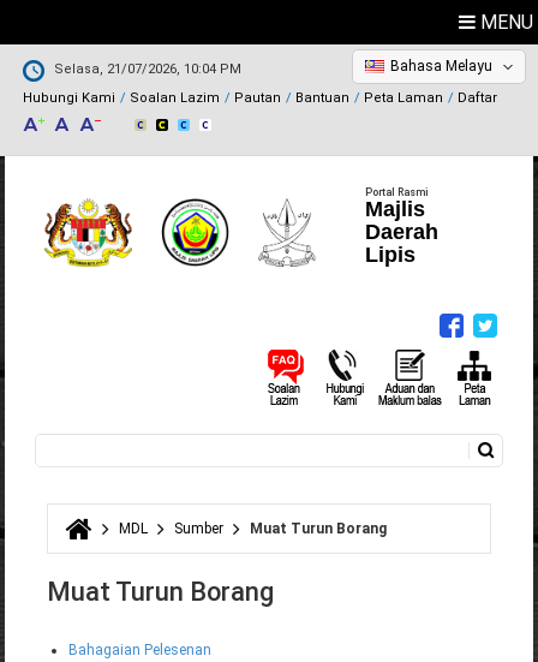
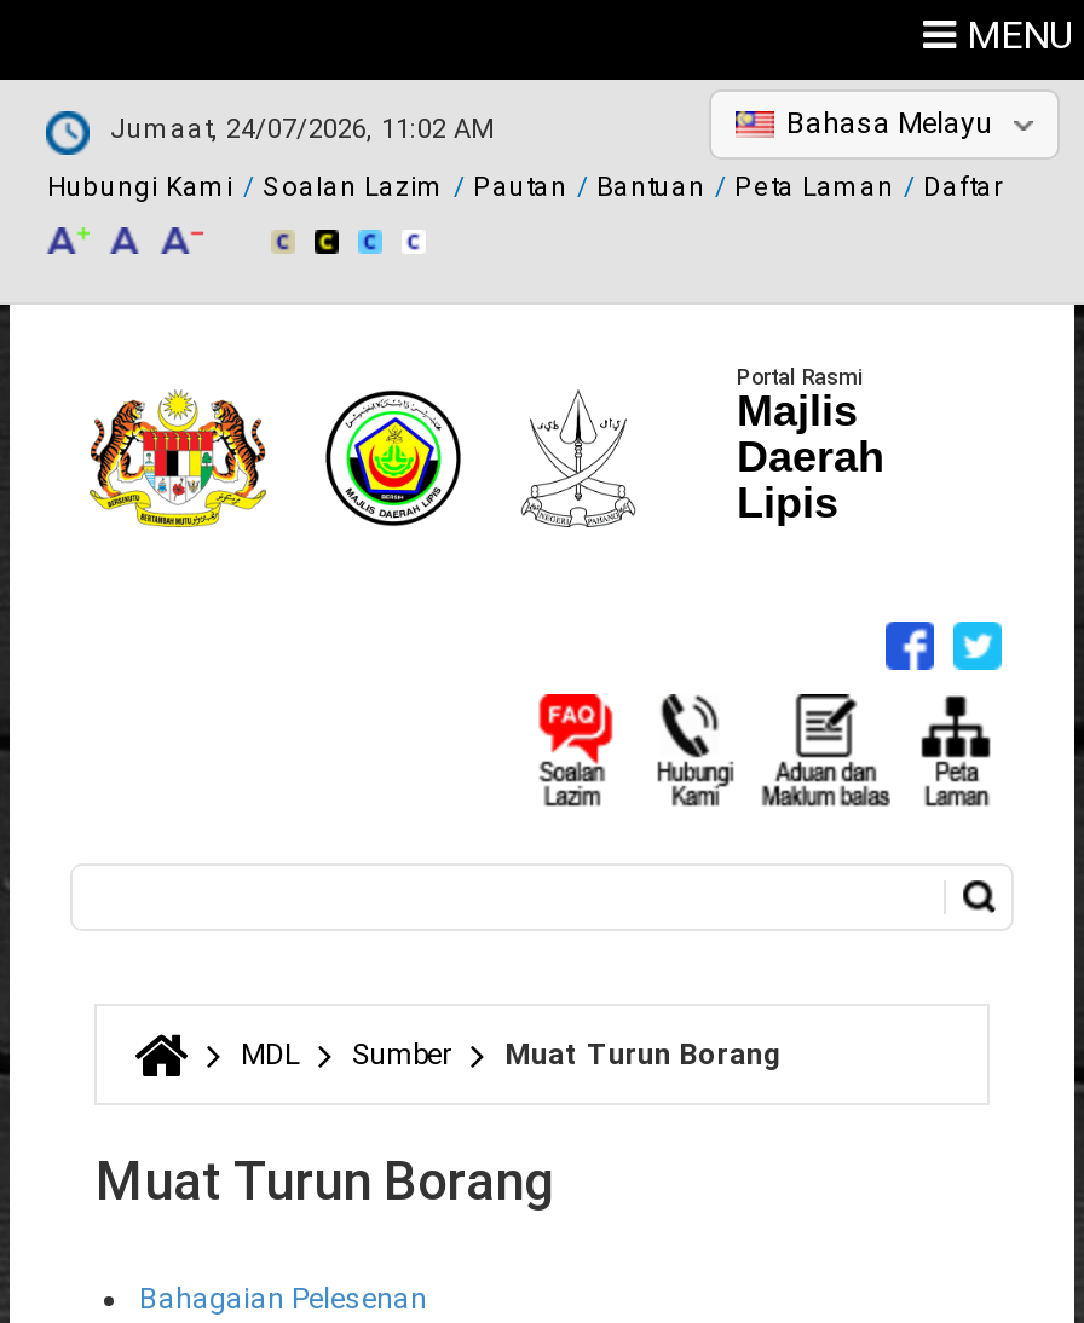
- Selasa, 21/07/2026, 10:04 PM
+ Jumaat, 24/07/2026, 11:02 AM
